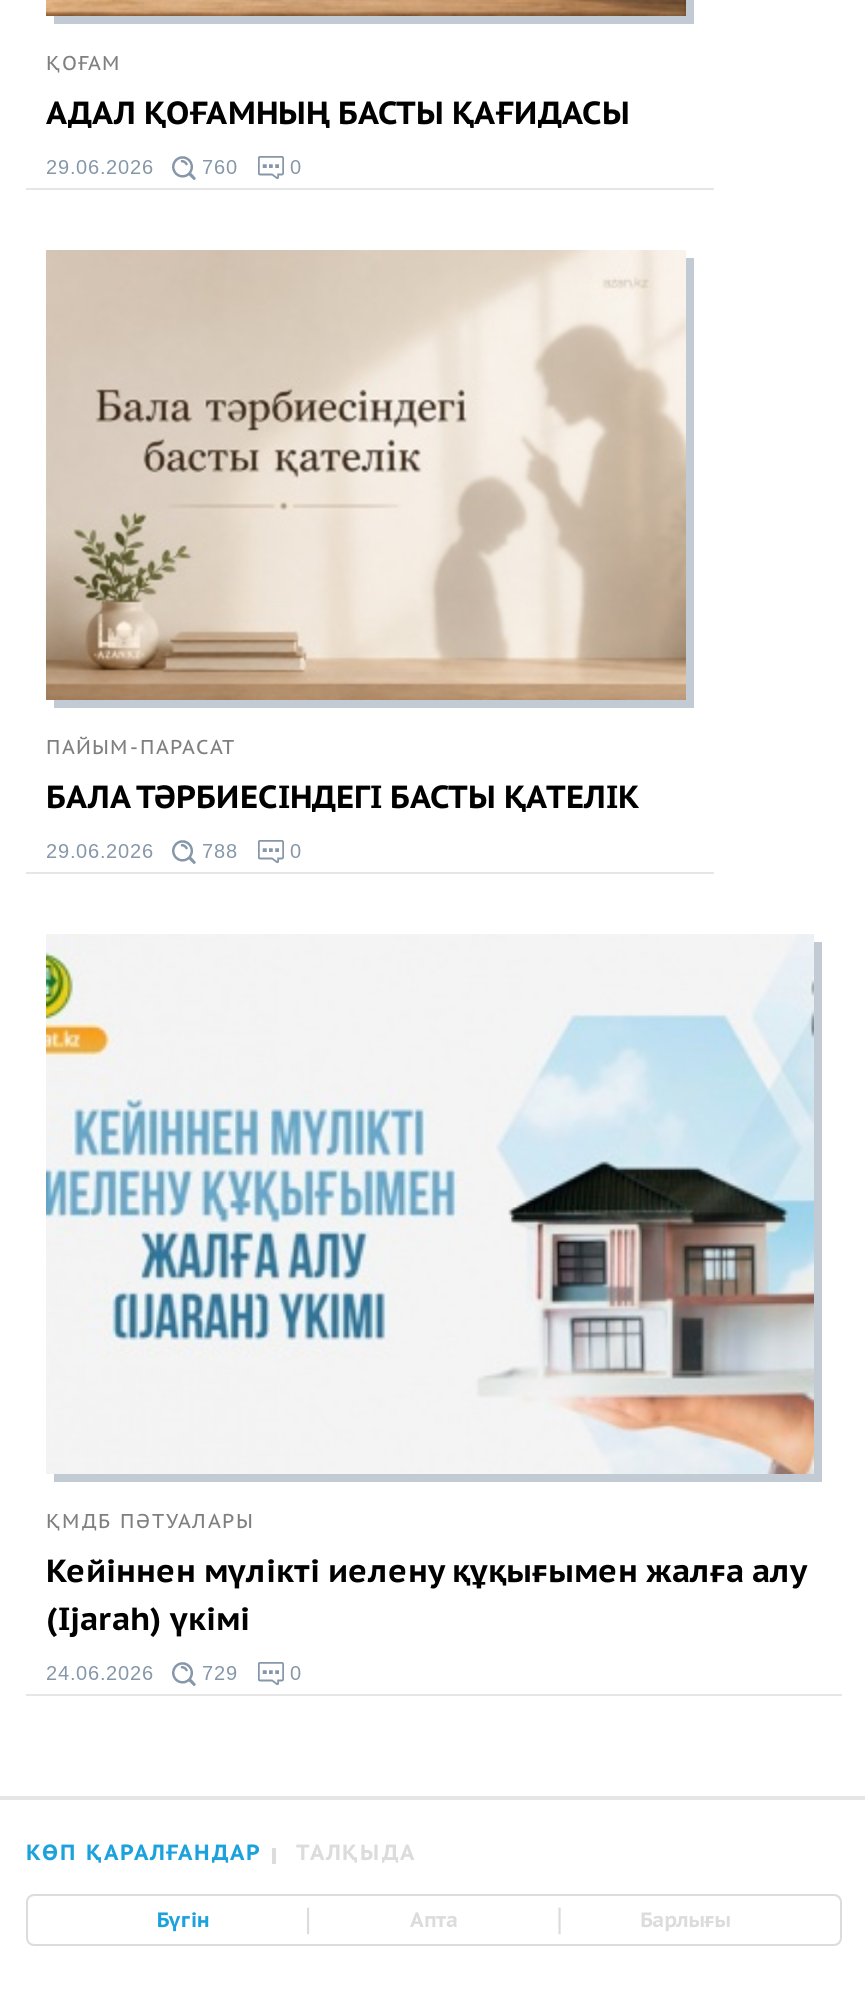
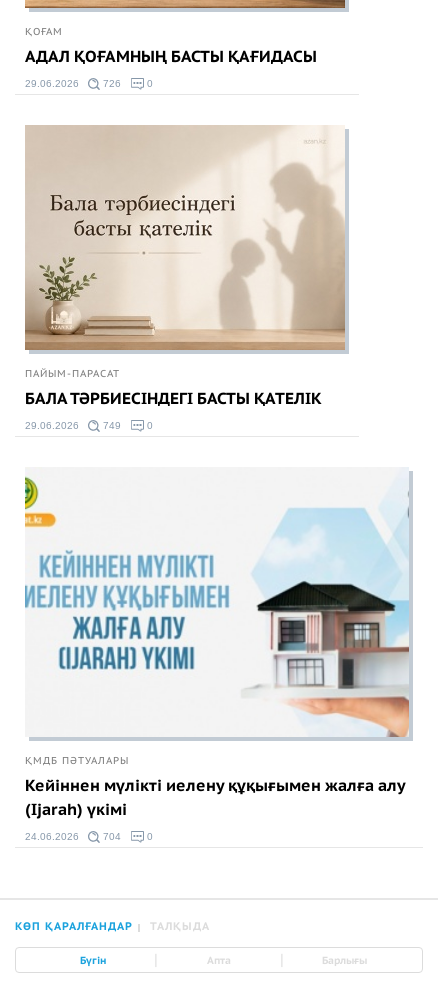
- 29.06.2026 760
+ 29.06.2026 726

- 29.06.2026 788
+ 29.06.2026 749

- 24.06.2026 729
+ 24.06.2026 704
